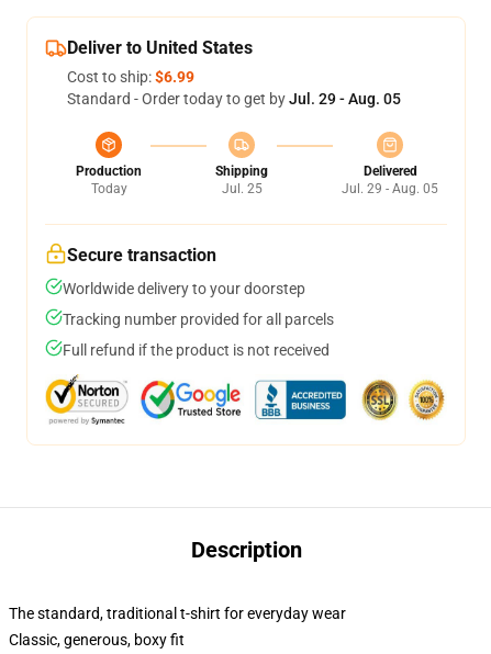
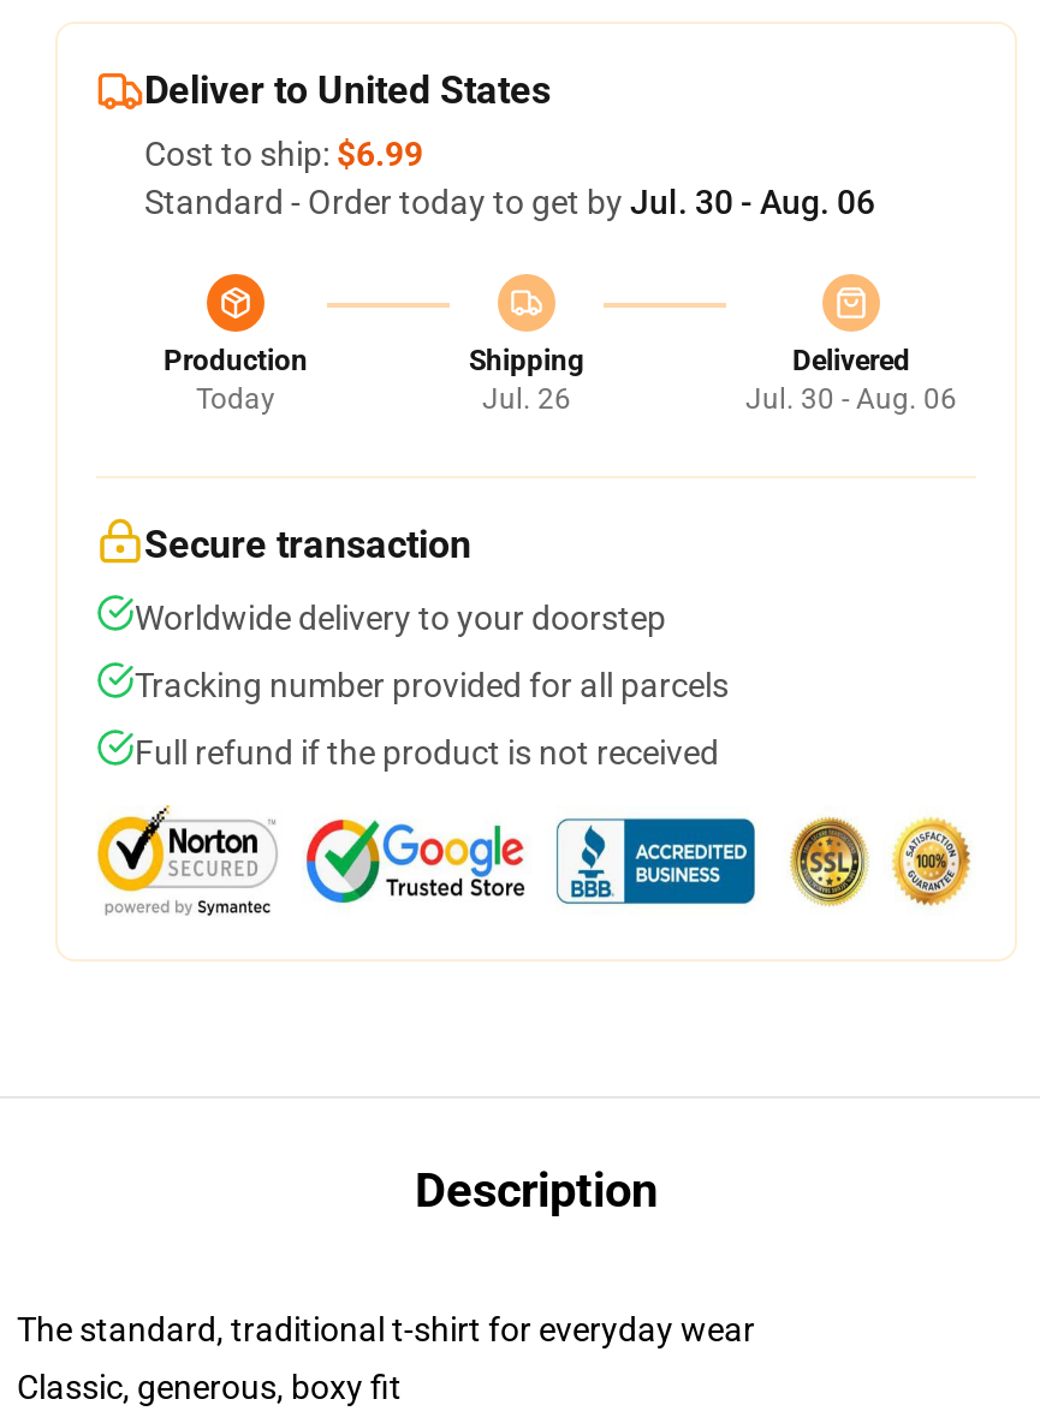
- Standard - Order today to get by Jul. 29 - Aug. 05
+ Standard - Order today to get by Jul. 30 - Aug. 06

- Jul. 25
+ Jul. 26

- Jul. 29 - Aug. 05
+ Jul. 30 - Aug. 06
